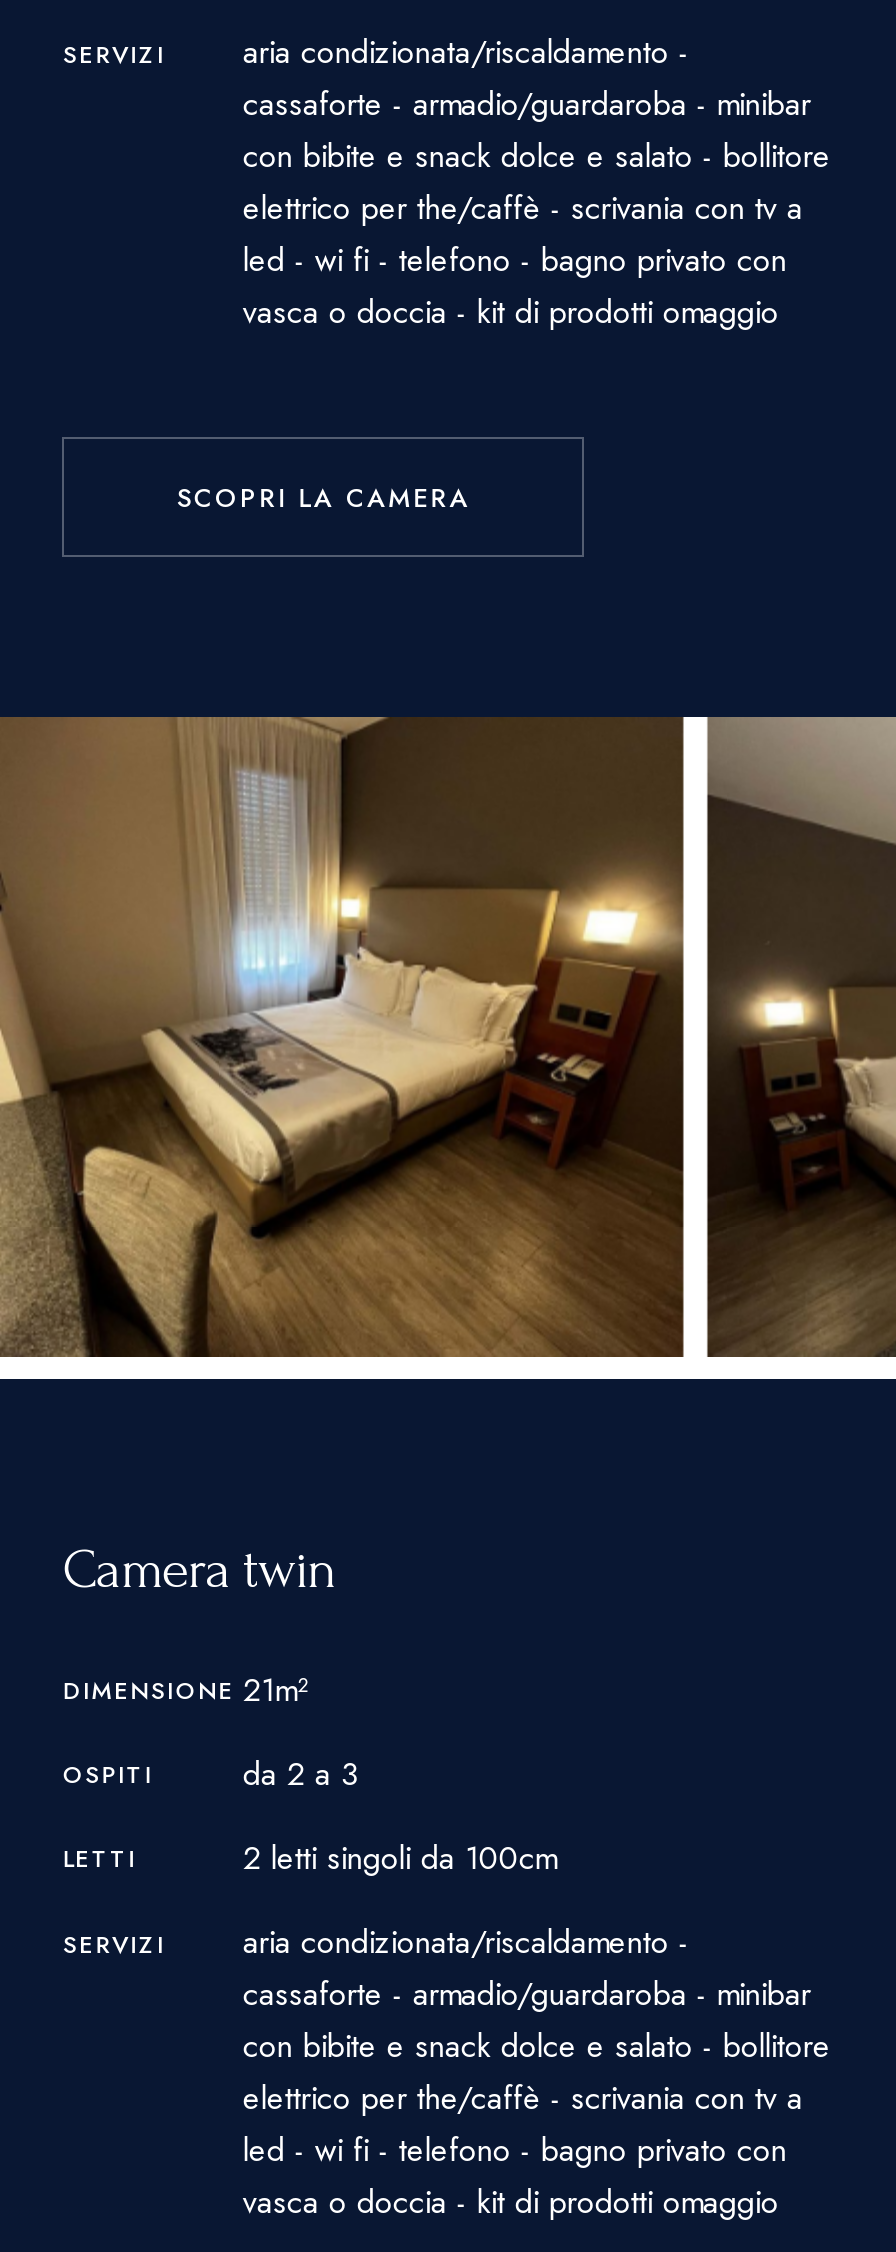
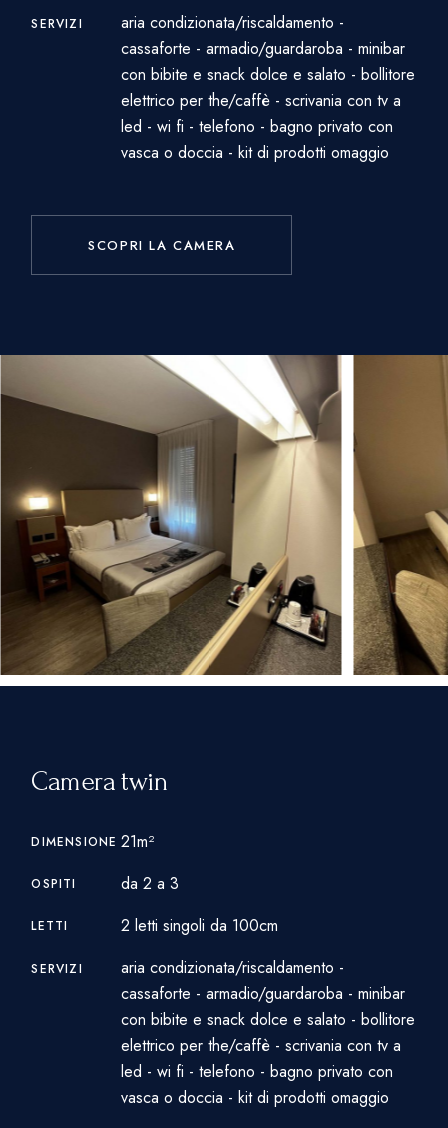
- [image]
+ [image]

- [image]
+ [image]
